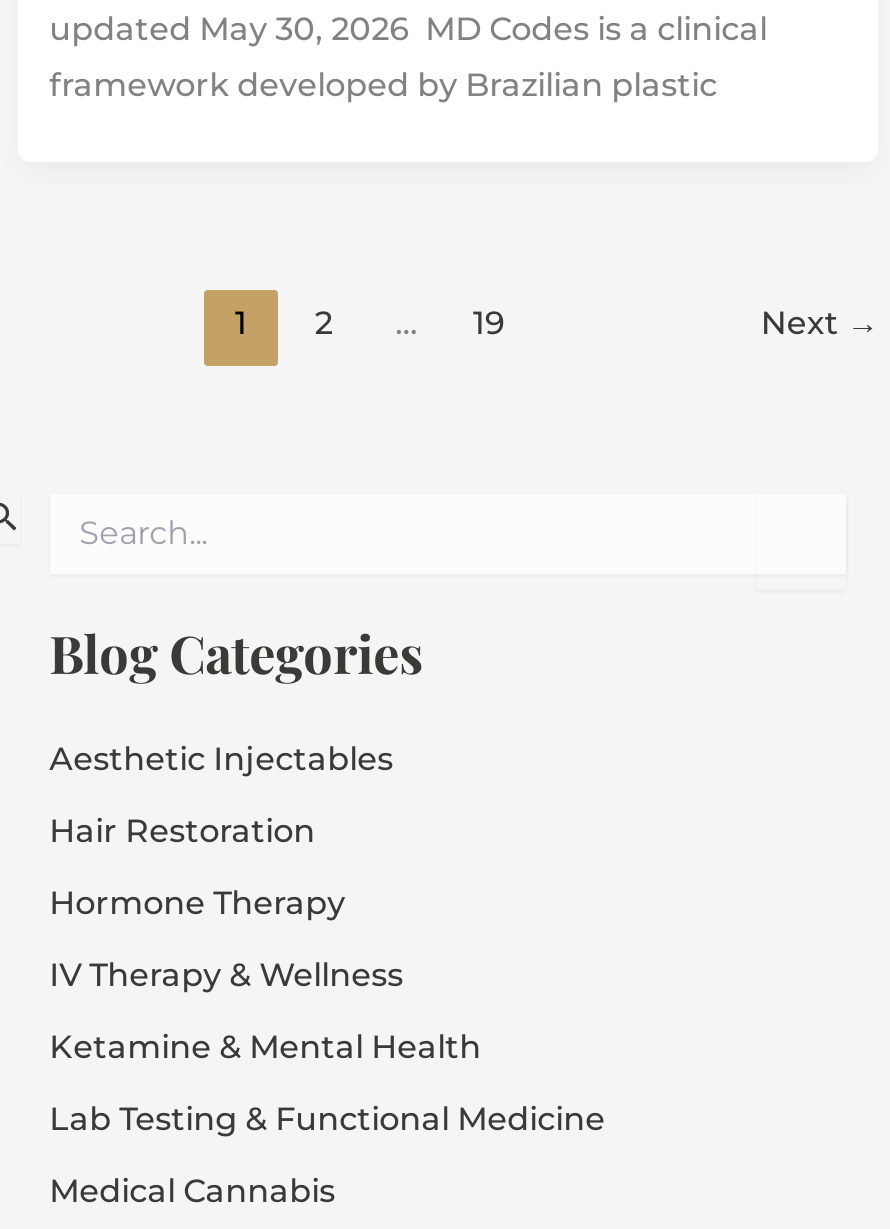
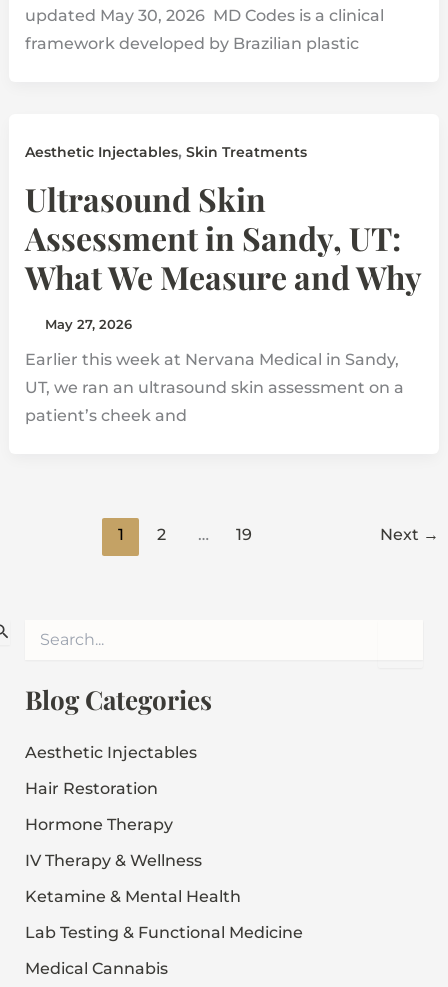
+ Aesthetic Injectables, Skin Treatments
+ Ultrasound Skin
+ Assessment in Sandy, UT:
+ What We Measure and Why
+ May 27, 2026
+ Earlier this week at Nervana Medical in Sandy,
+ UT, we ran an ultrasound skin assessment on a
+ patient’s cheek and
